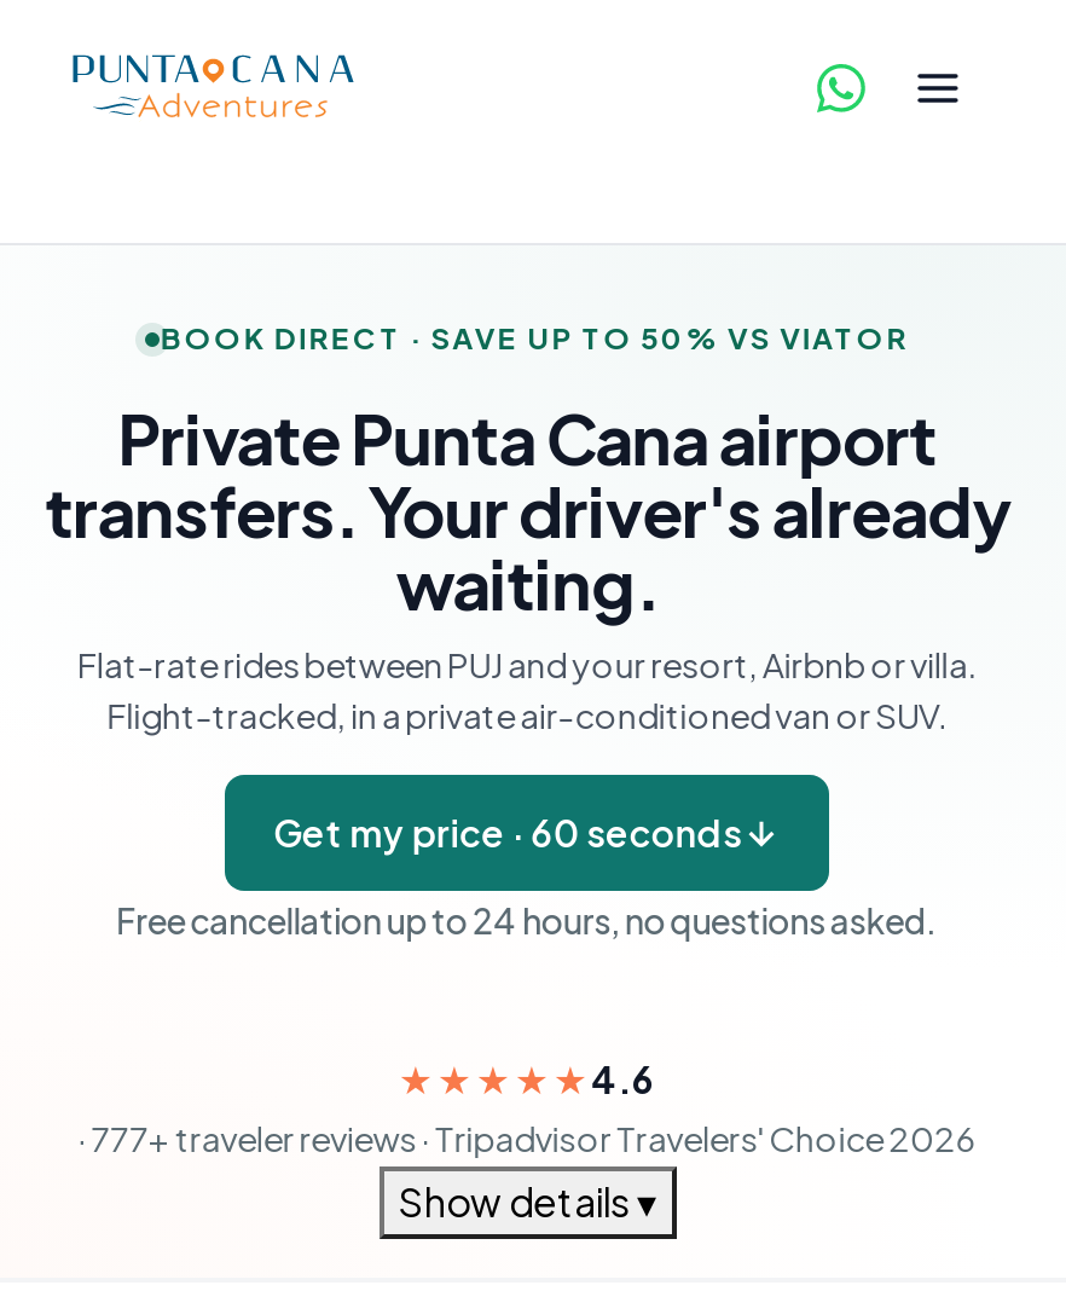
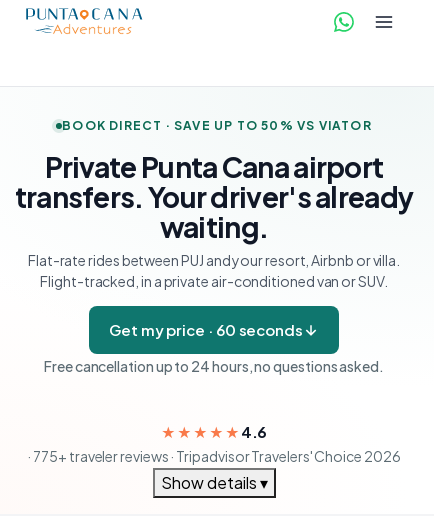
- · 777+ traveler reviews · Tripadvisor Travelers' Choice 2026
+ · 775+ traveler reviews · Tripadvisor Travelers' Choice 2026
